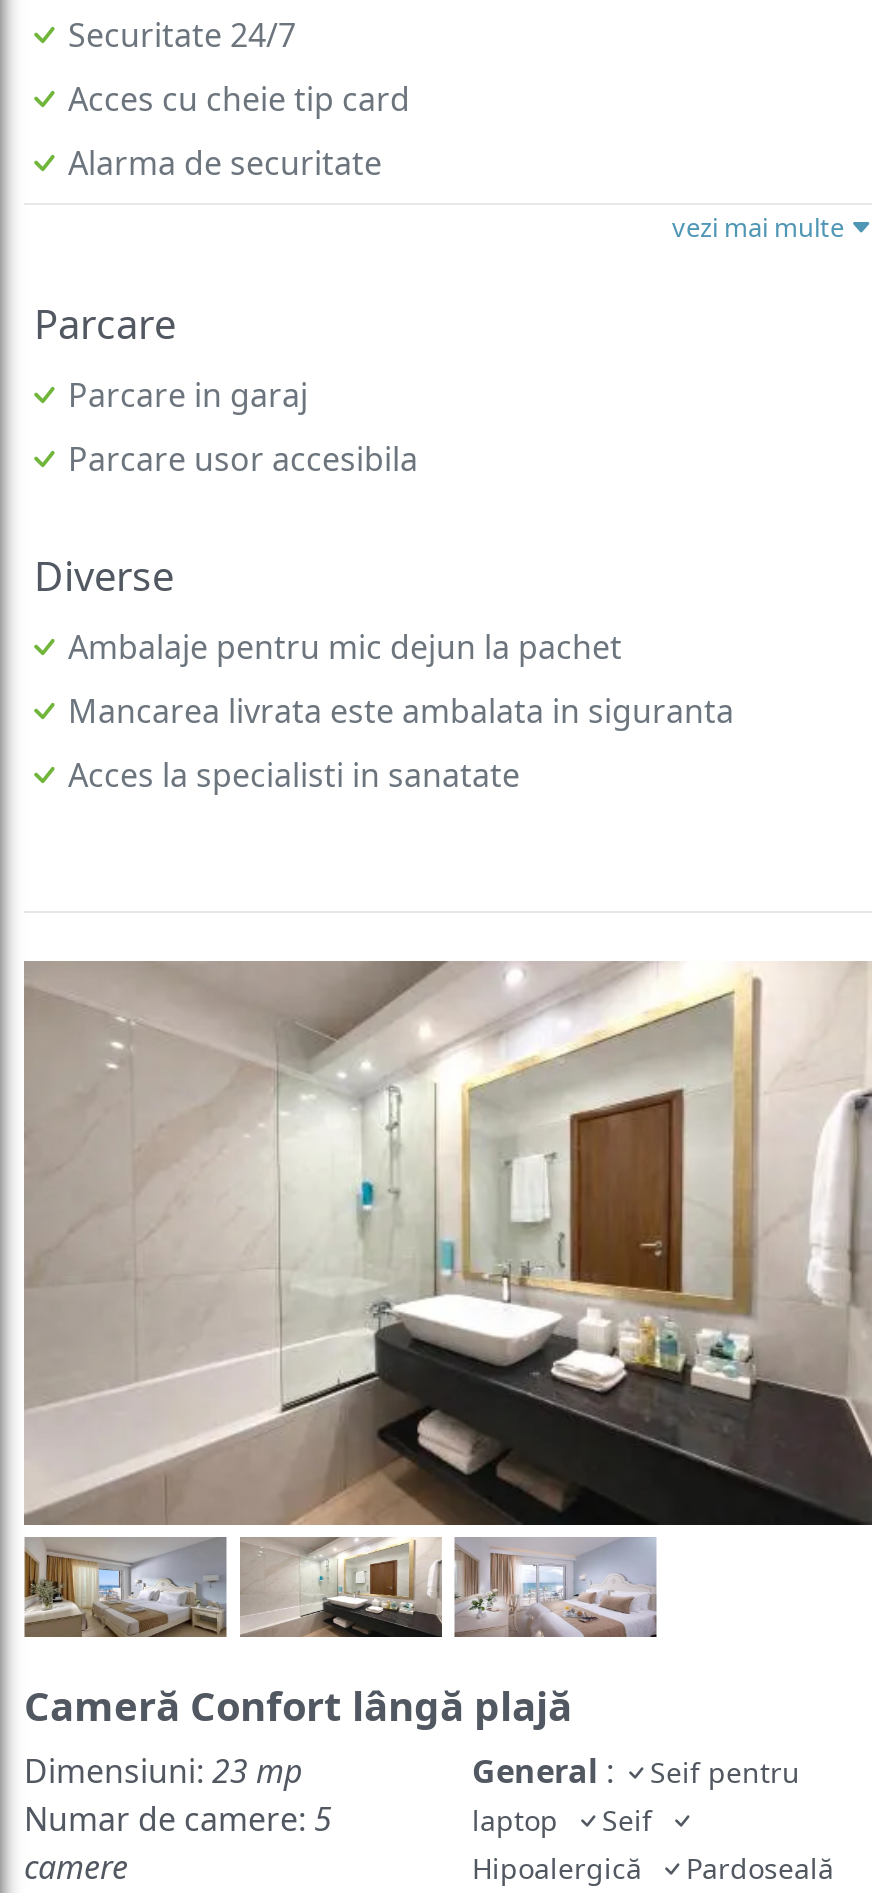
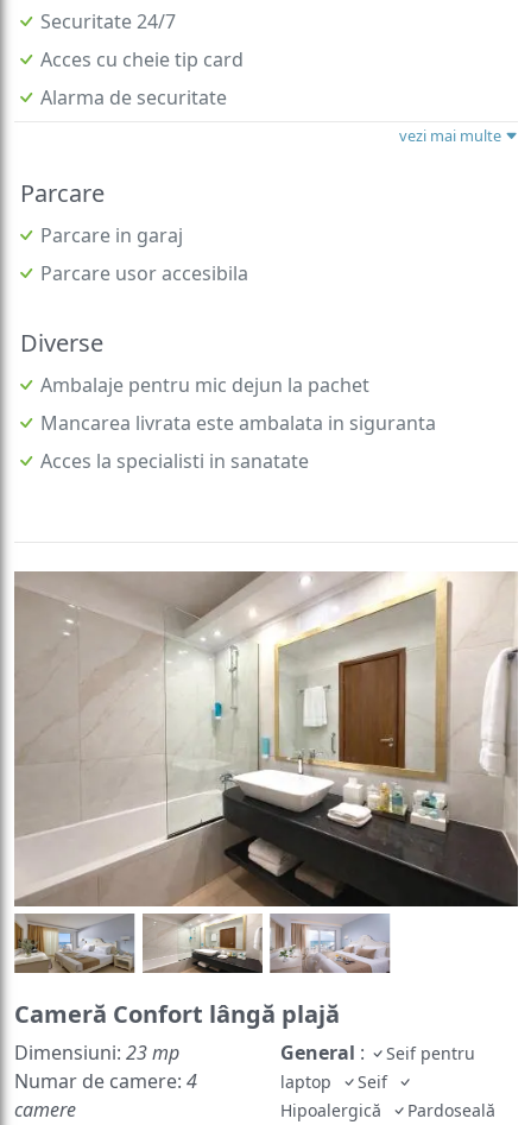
- Numar de camere: 5
+ Numar de camere: 4
